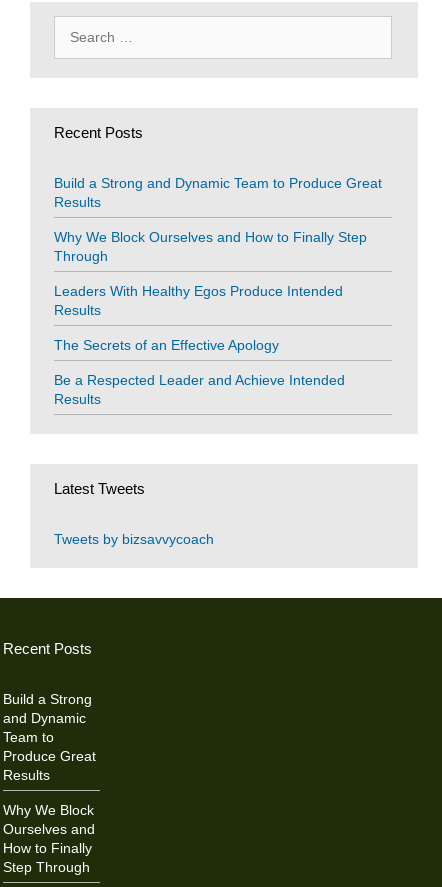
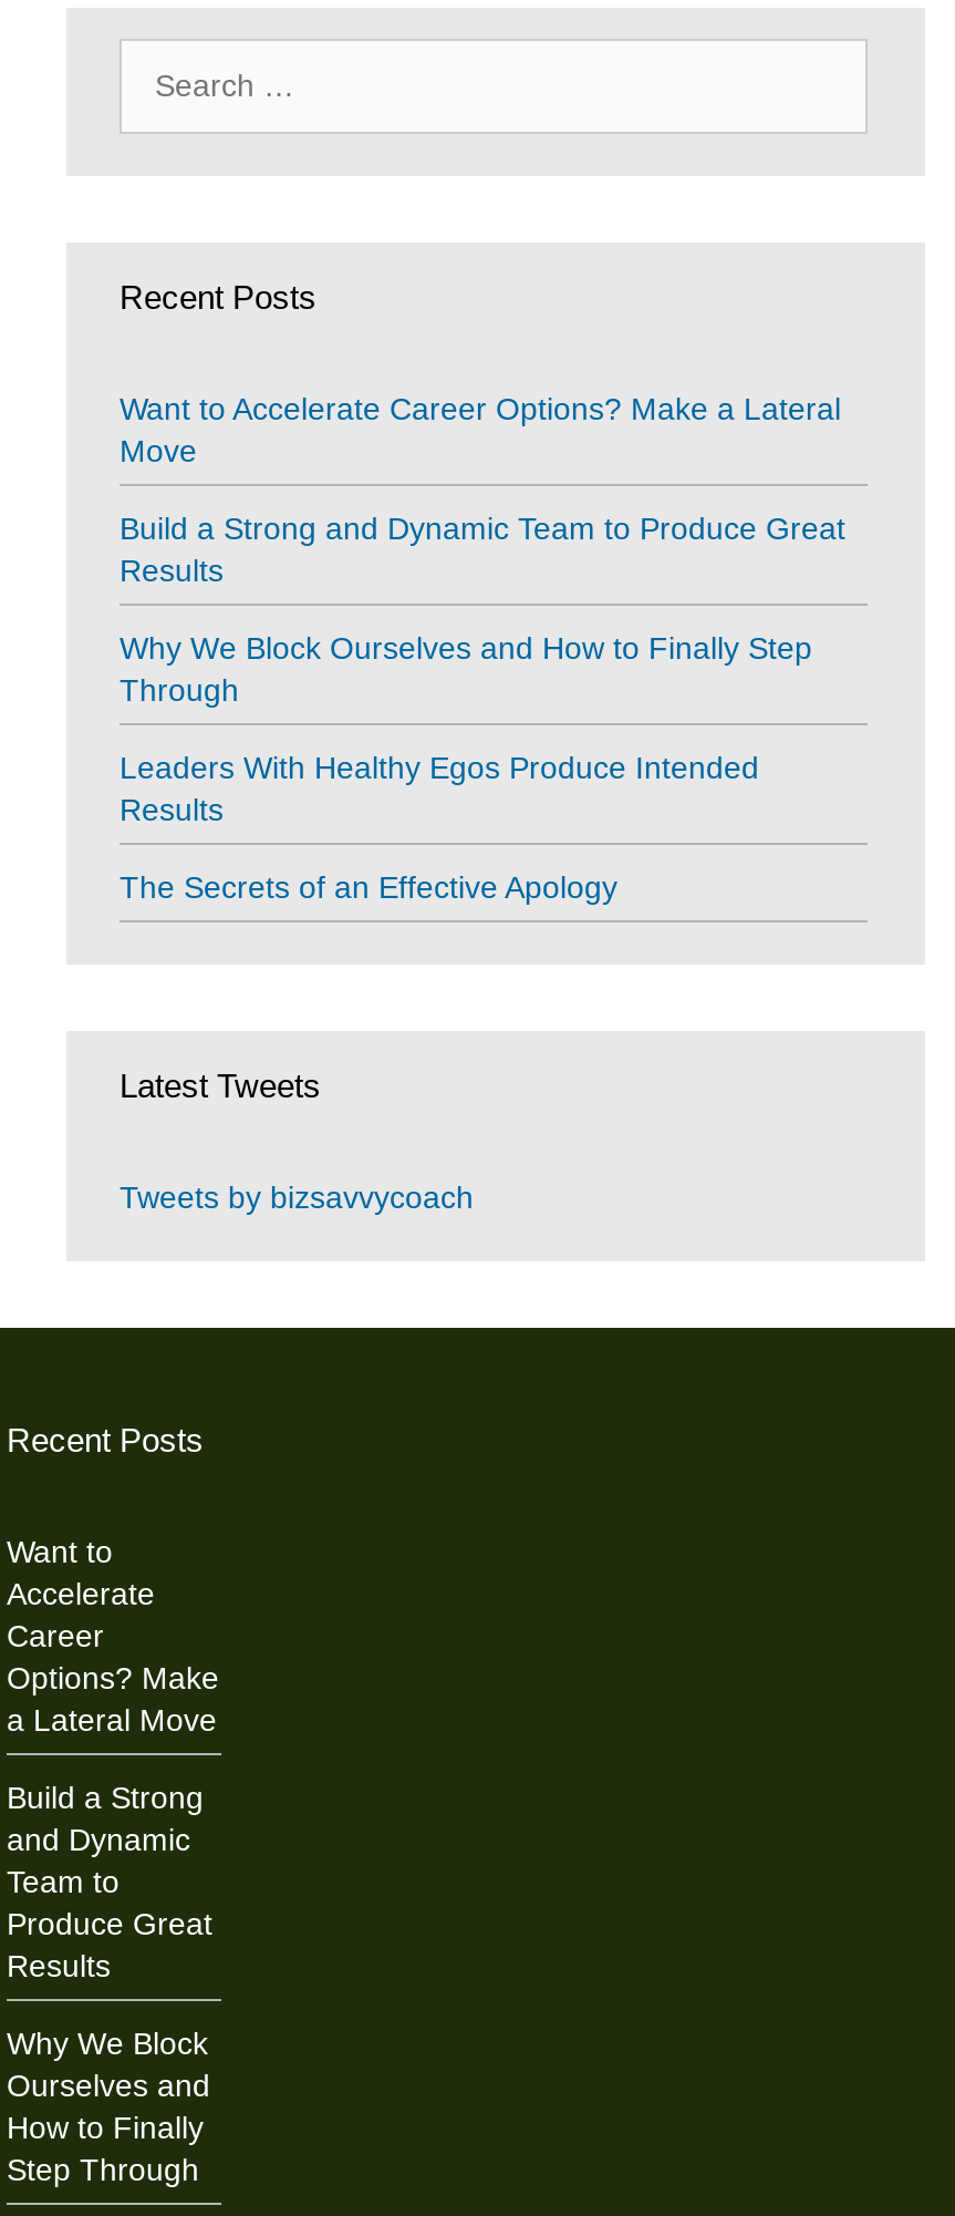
+ Want to Accelerate Career Options? Make a Lateral
+ Move

- Be a Respected Leader and Achieve Intended
- Results

+ Want to
+ Accelerate
+ Career
+ Options? Make
+ a Lateral Move
